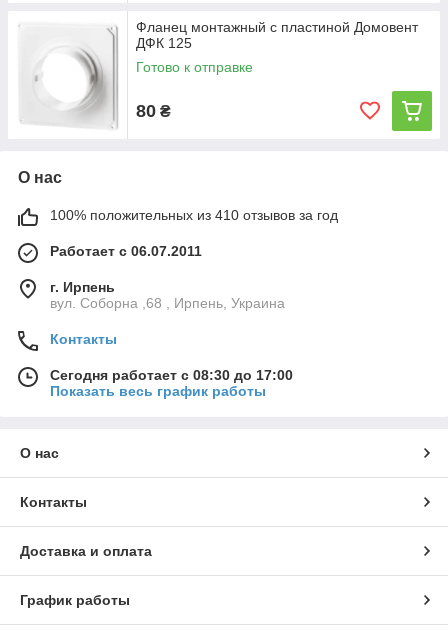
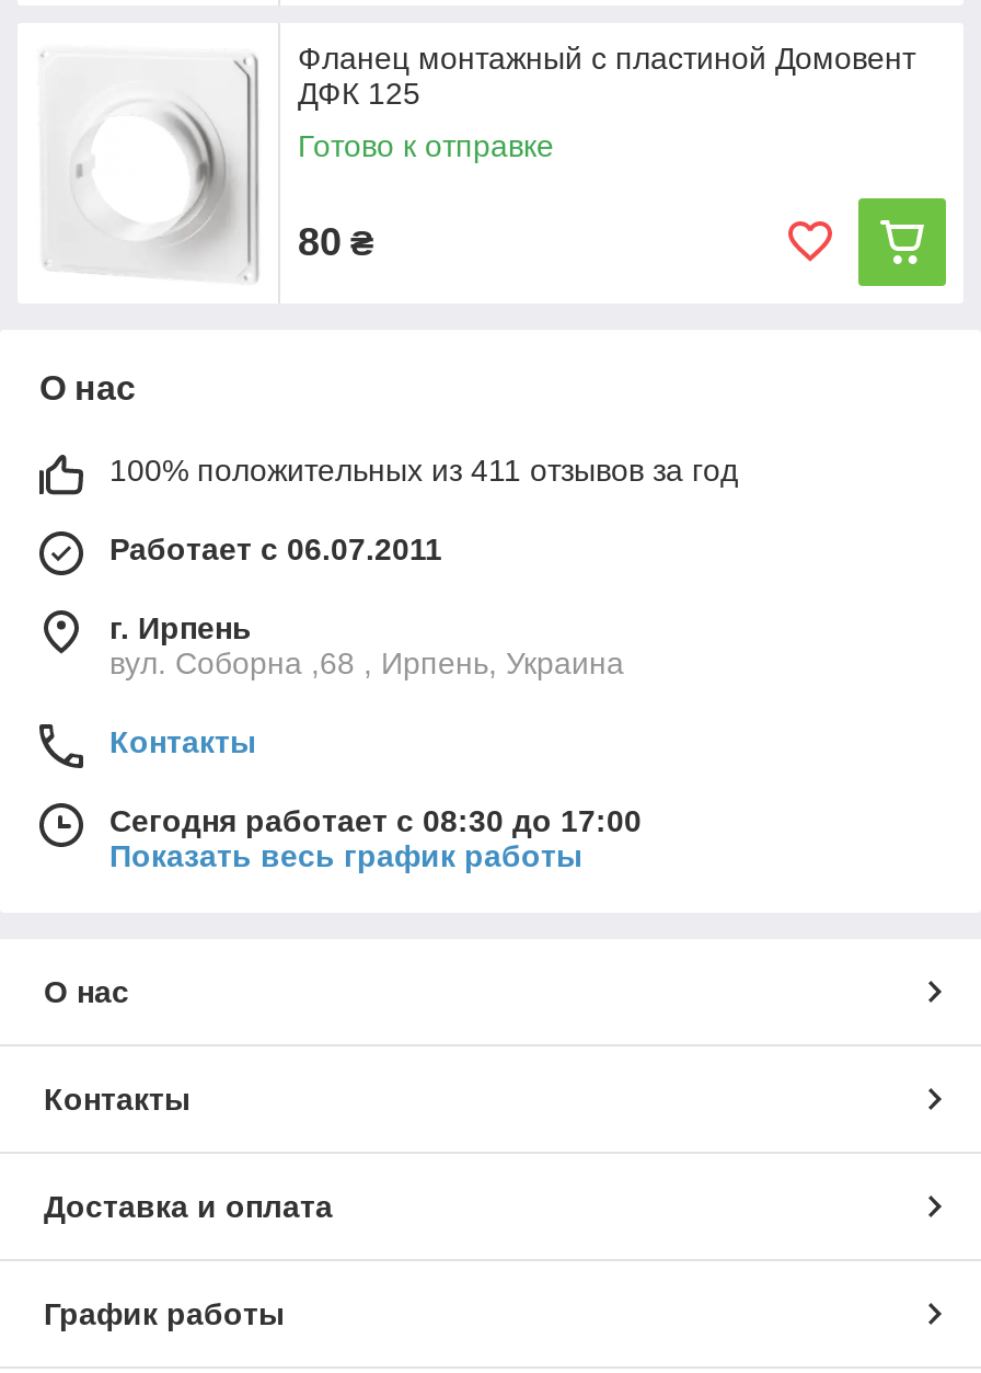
- 100% положительных из 410 отзывов за год
+ 100% положительных из 411 отзывов за год
